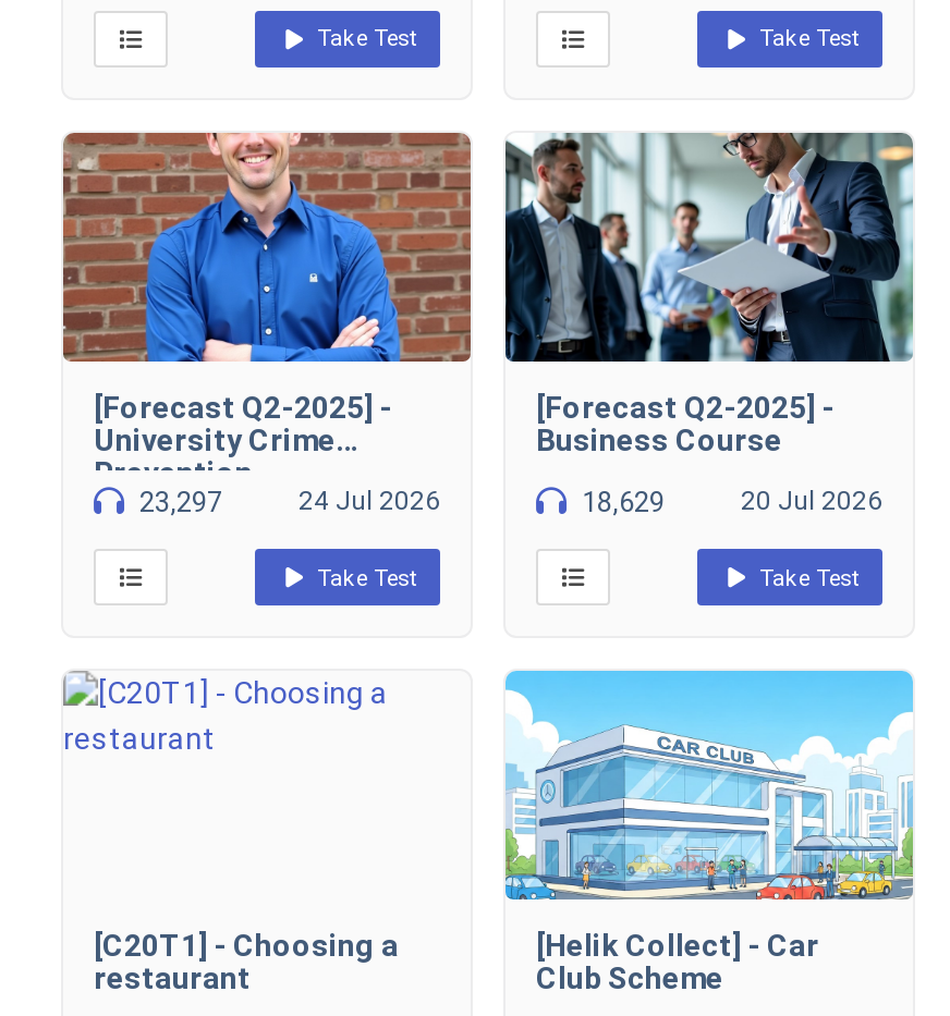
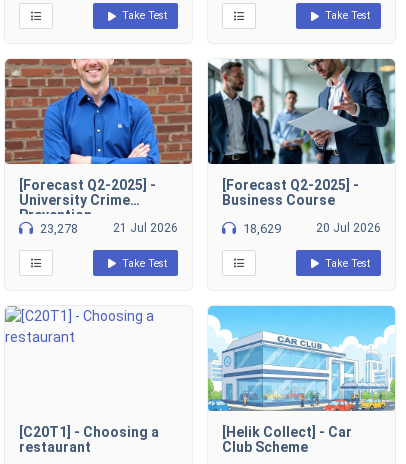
- 23,297
+ 23,278

- 24 Jul 2026
+ 21 Jul 2026
